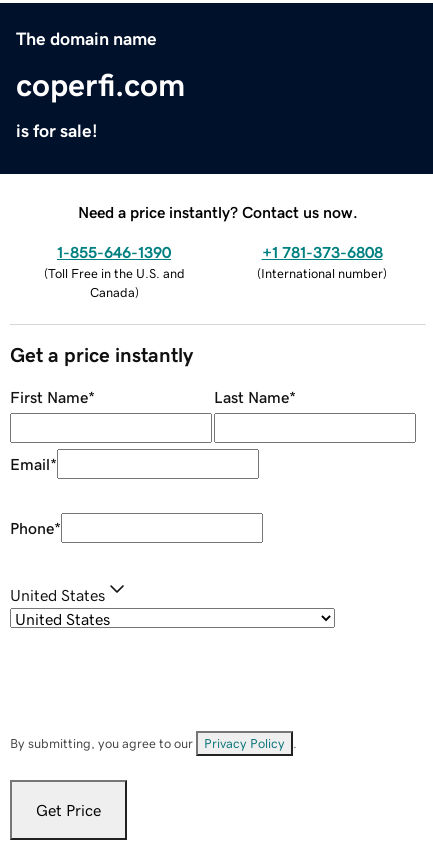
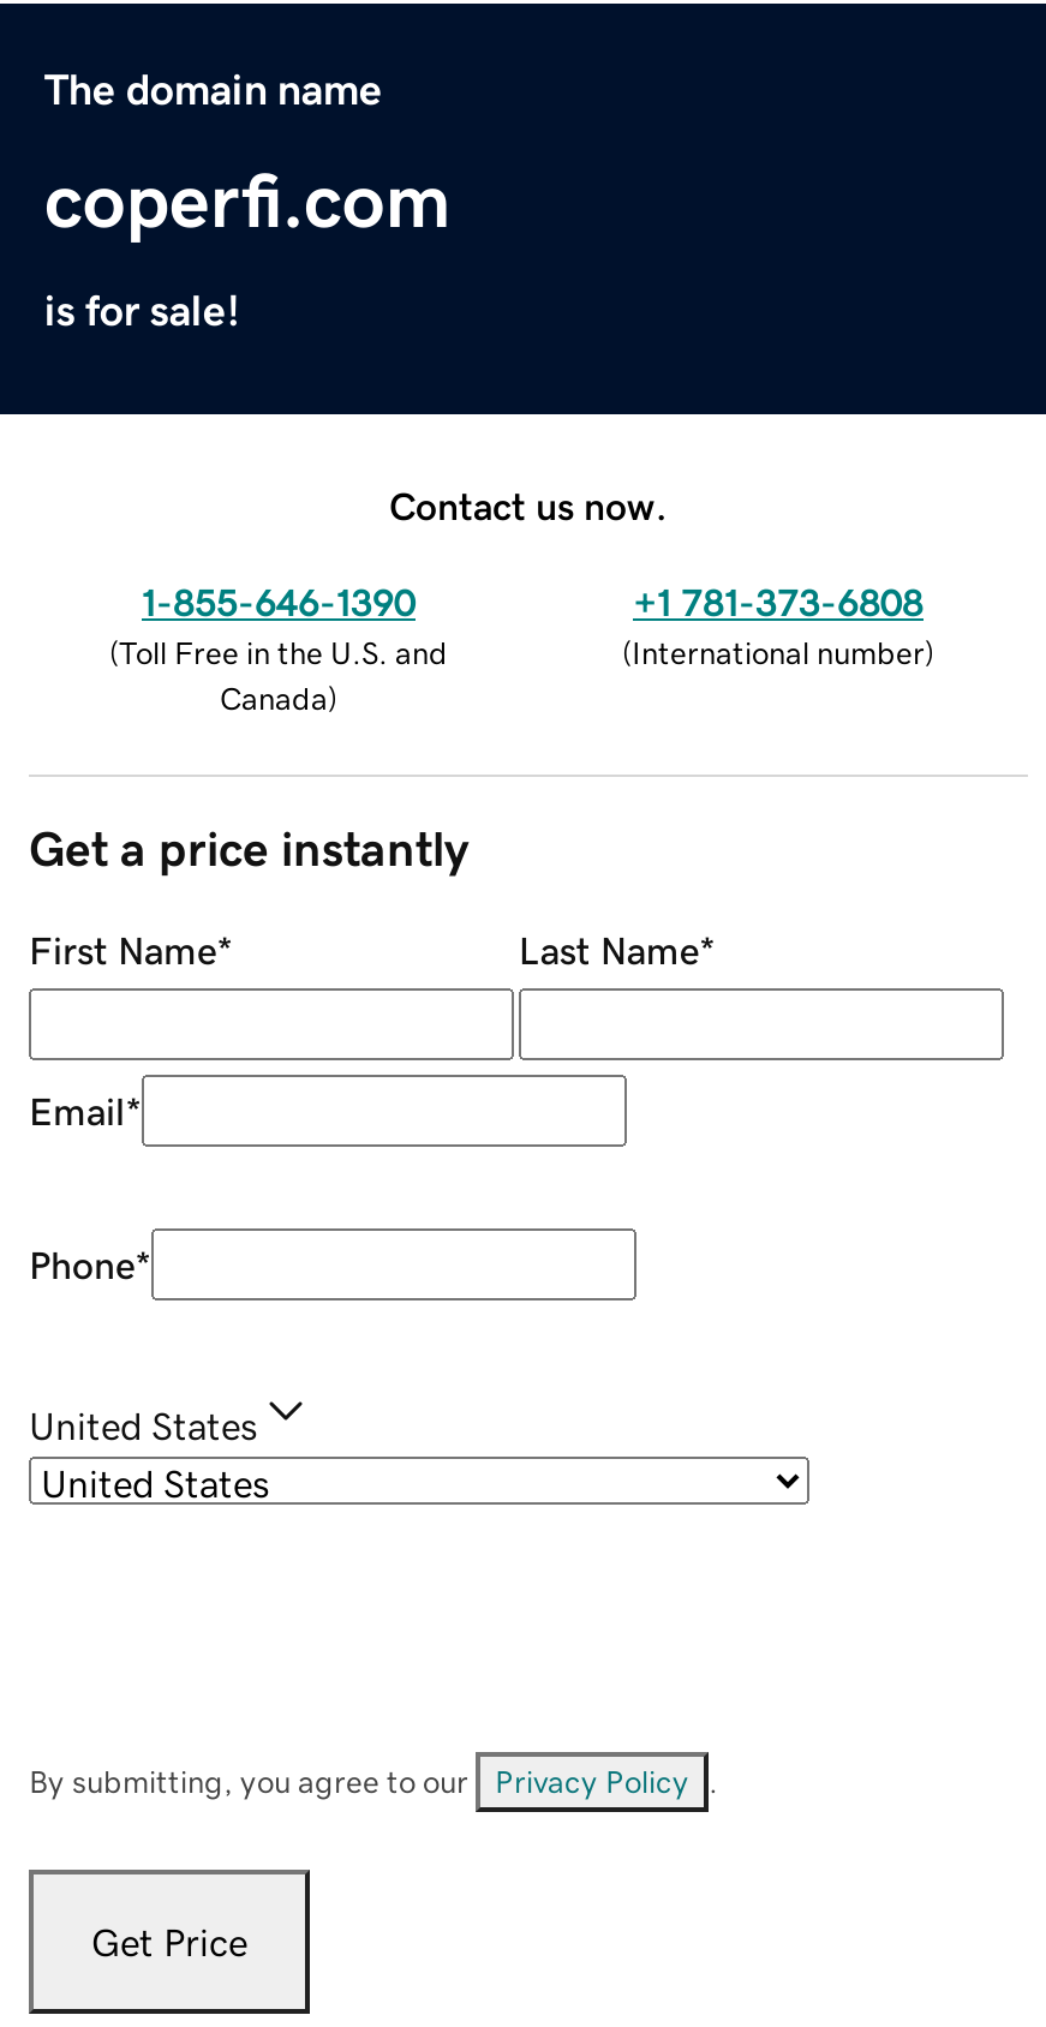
- Need a price instantly? Contact us now.
+ Contact us now.
